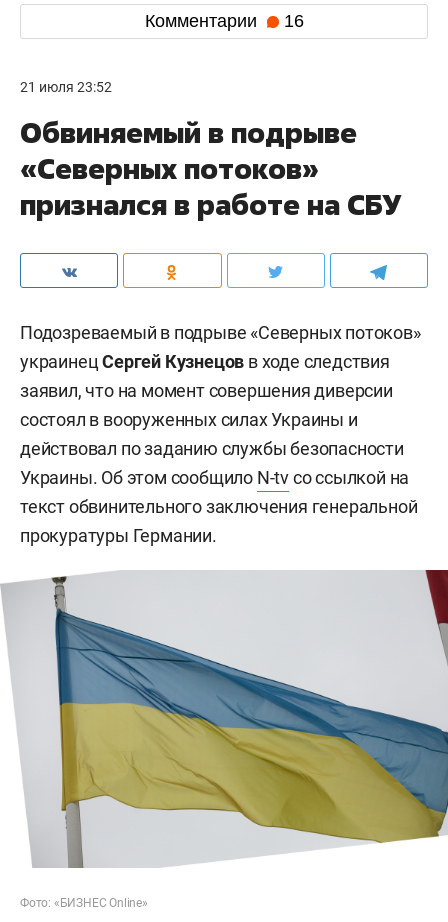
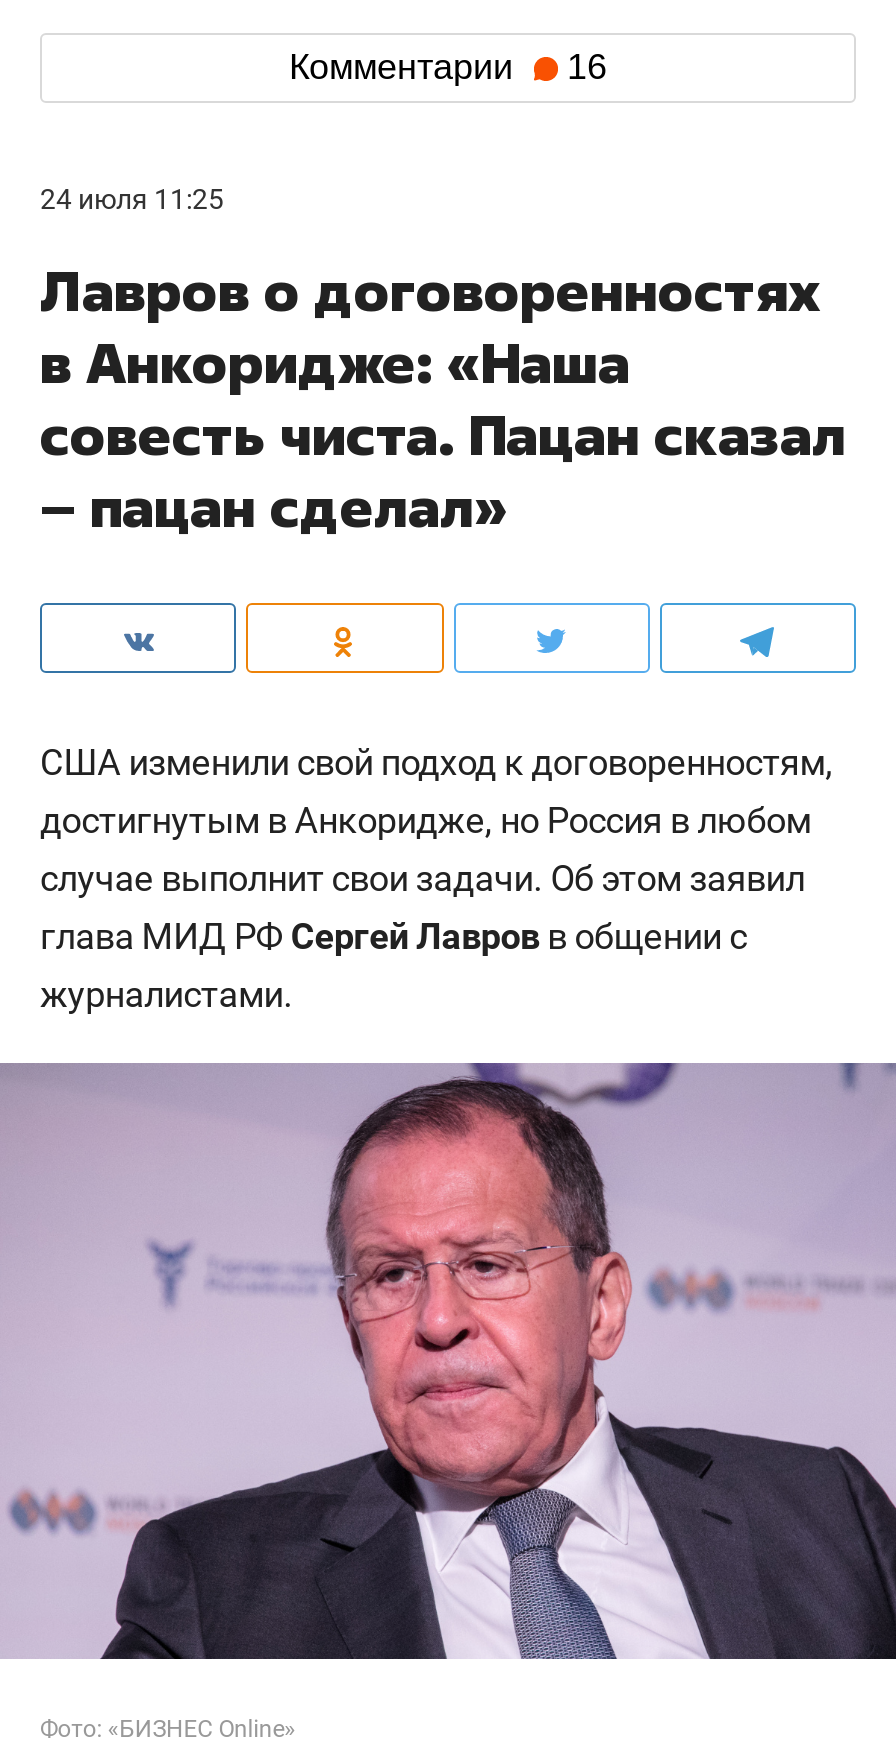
- 21 июля 23:52
+ 24 июля 11:25

- Обвиняемый в подрыве
- «Северных потоков»
- признался в работе на СБУ
+ Лавров о договоренностях
+ в Анкоридже: «Наша
+ совесть чиста. Пацан сказал
+ – пацан сделал»

- Подозреваемый в подрыве «Северных потоков»
- украинец Сергей Кузнецов в ходе следствия
- заявил, что на момент совершения диверсии
- состоял в вооруженных силах Украины и
- действовал по заданию службы безопасности
- Украины. Об этом сообщило N-tv со ссылкой на
- текст обвинительного заключения генеральной
- прокуратуры Германии.
+ США изменили свой подход к договоренностям,
+ достигнутым в Анкоридже, но Россия в любом
+ случае выполнит свои задачи. Об этом заявил
+ глава МИД РФ Сергей Лавров в общении с
+ журналистами.

- [image]
+ [image]
